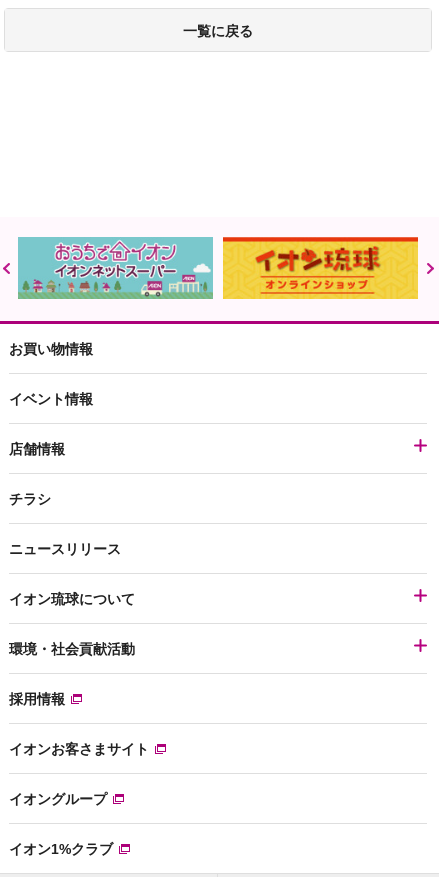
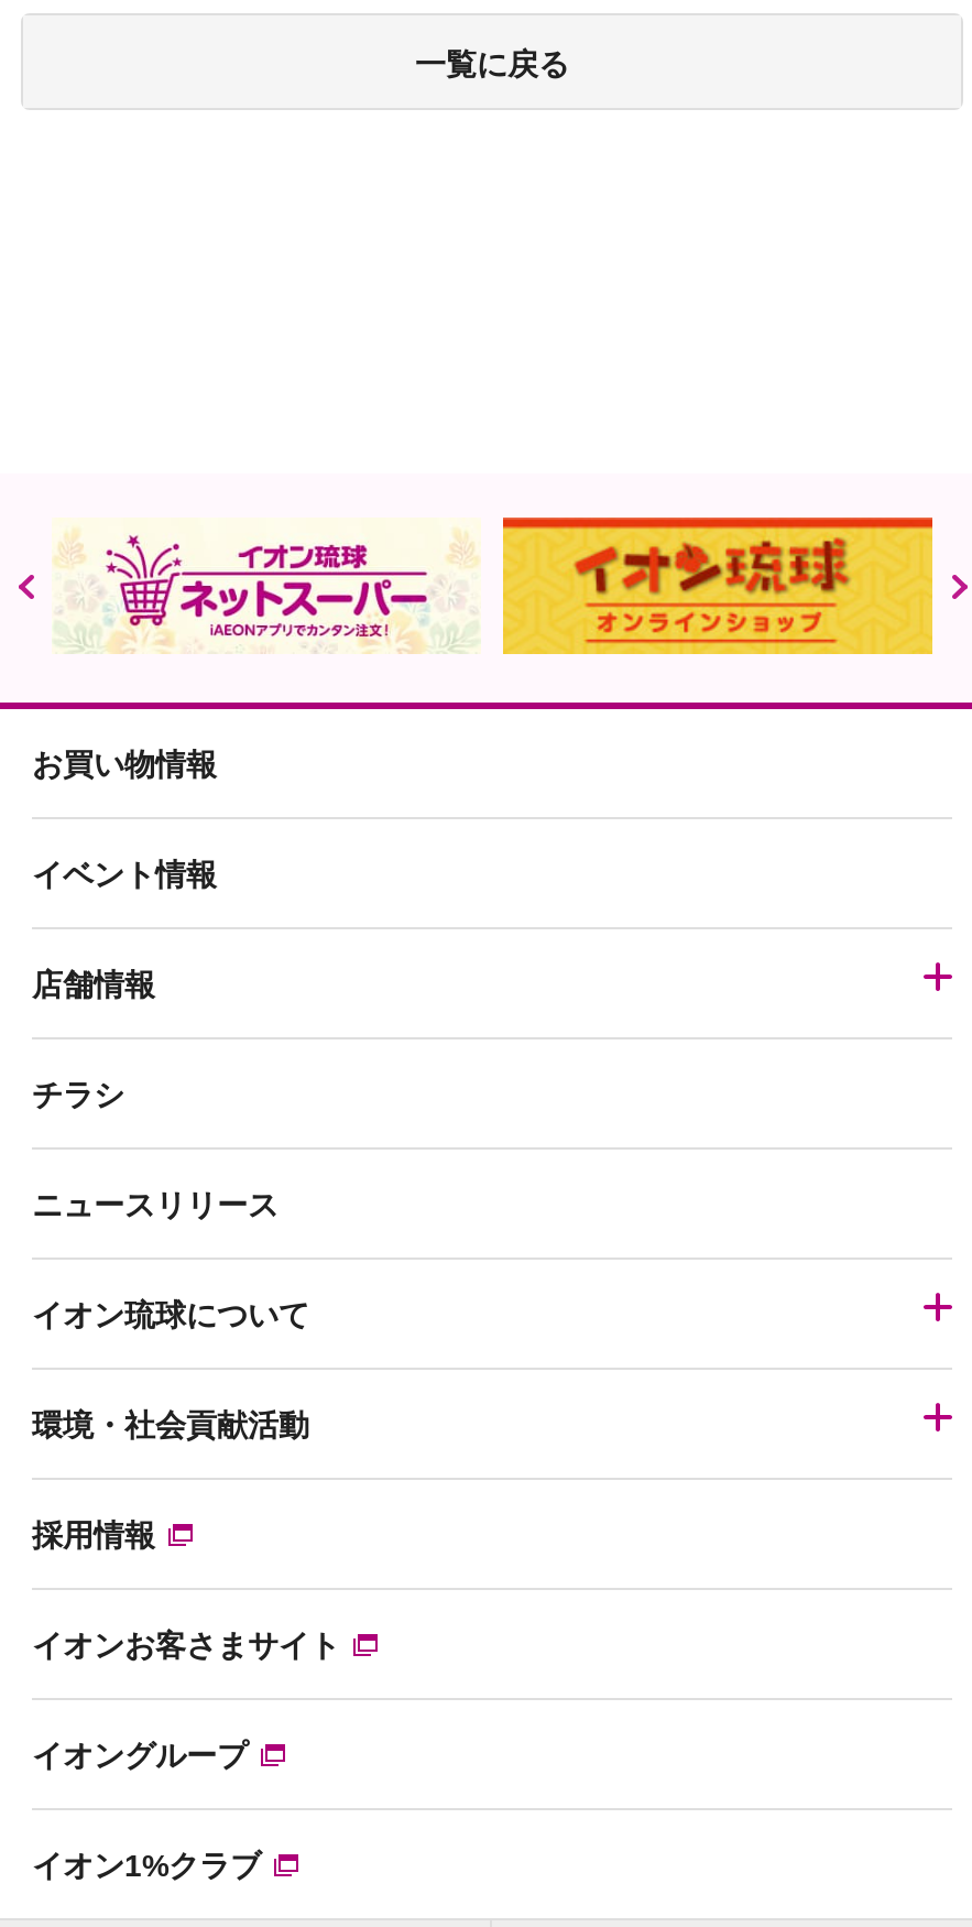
- [image]
+ [image]
